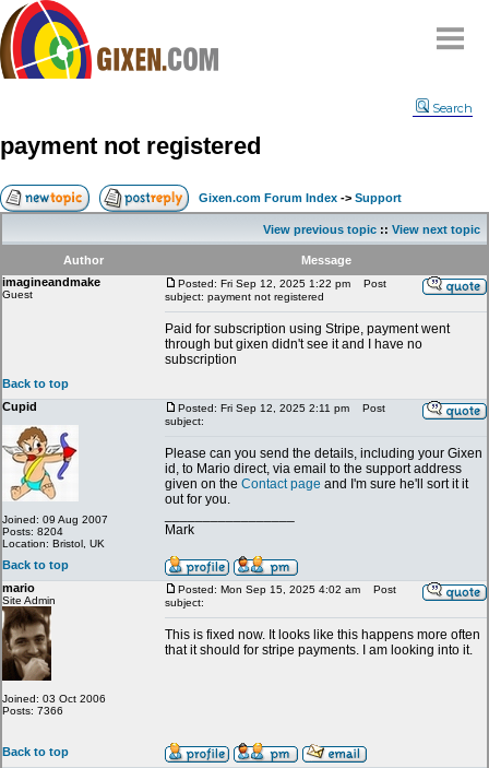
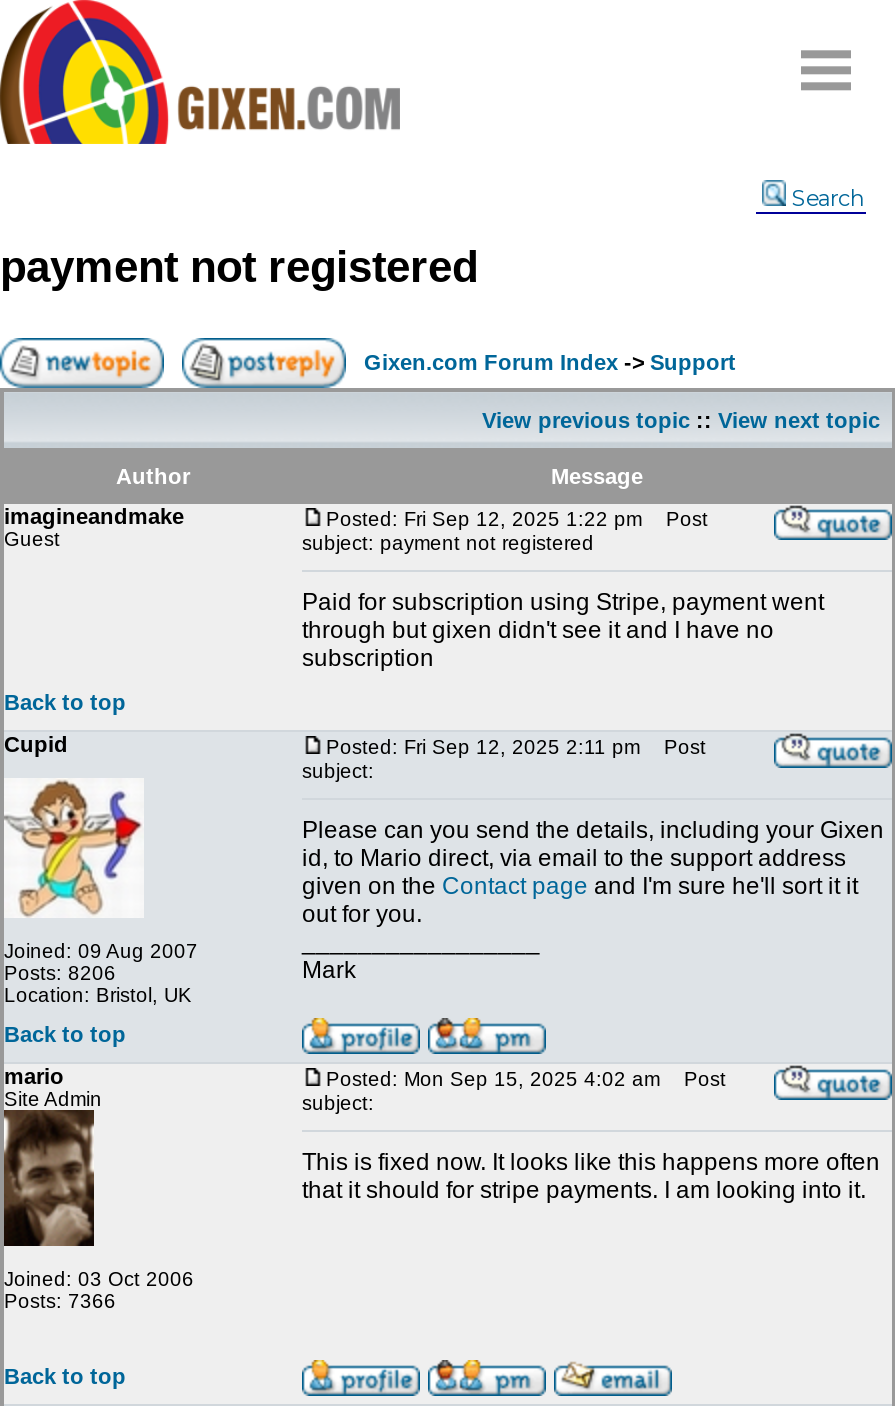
- Posts: 8204
+ Posts: 8206
